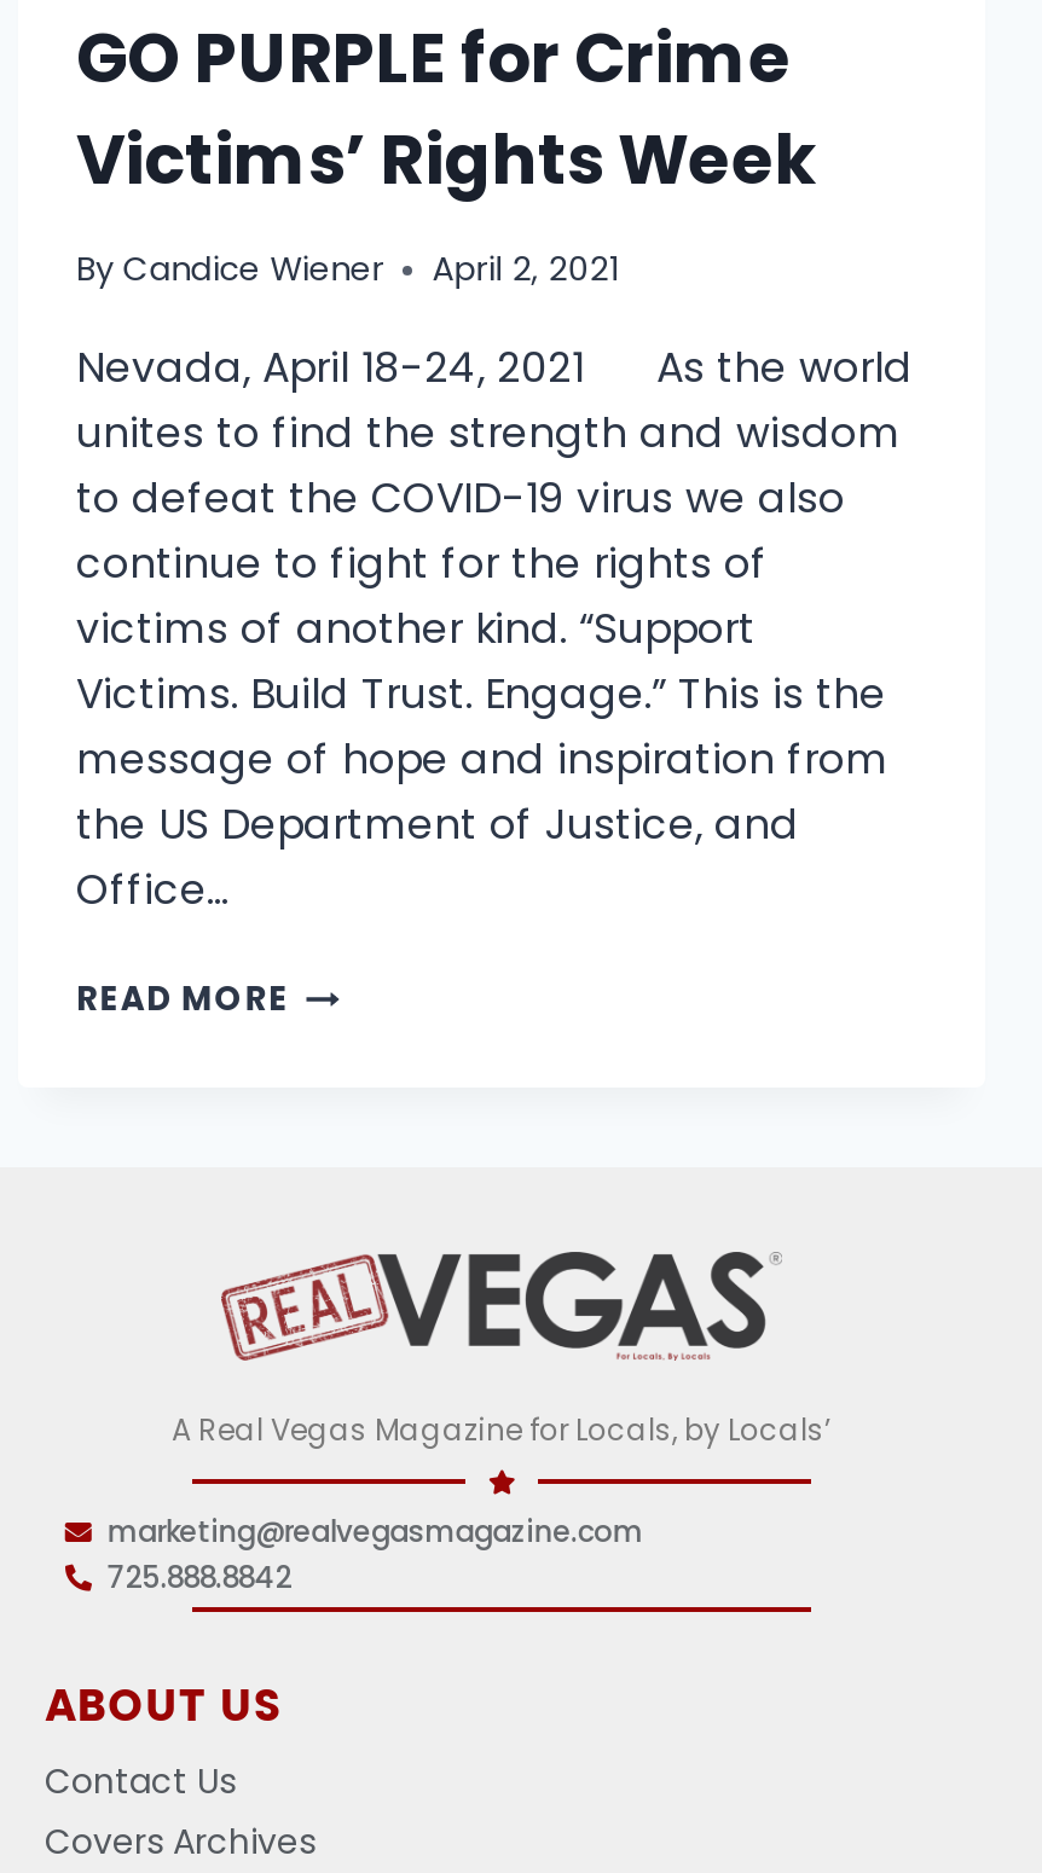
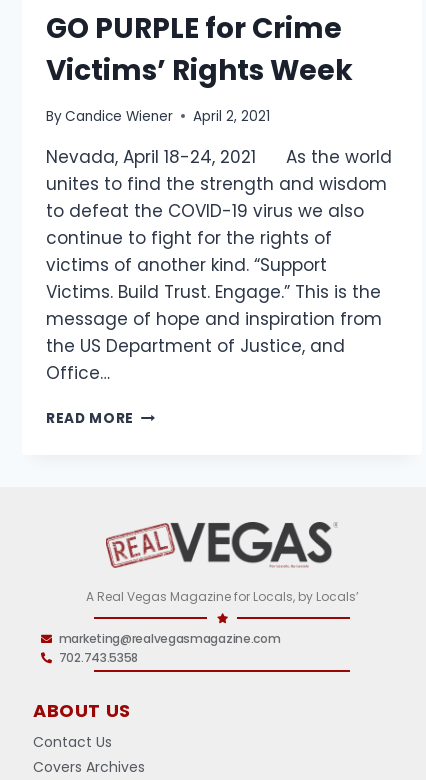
- 725.888.8842
+ 702.743.5358
